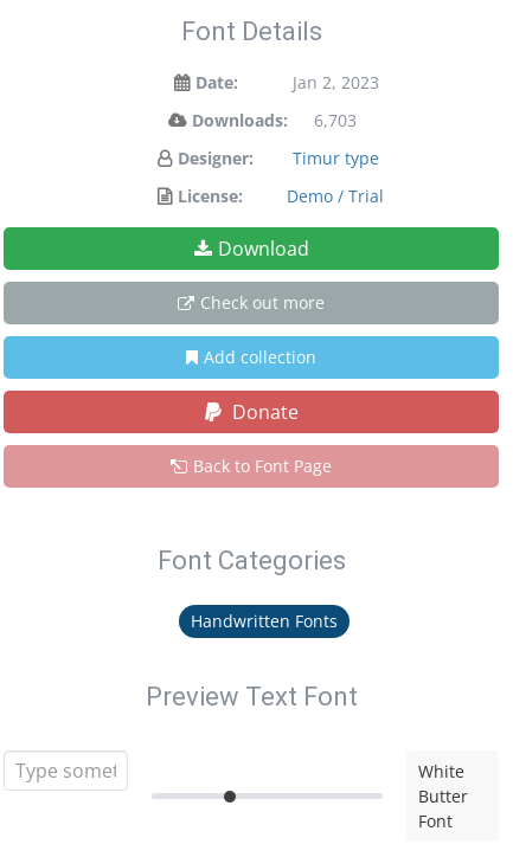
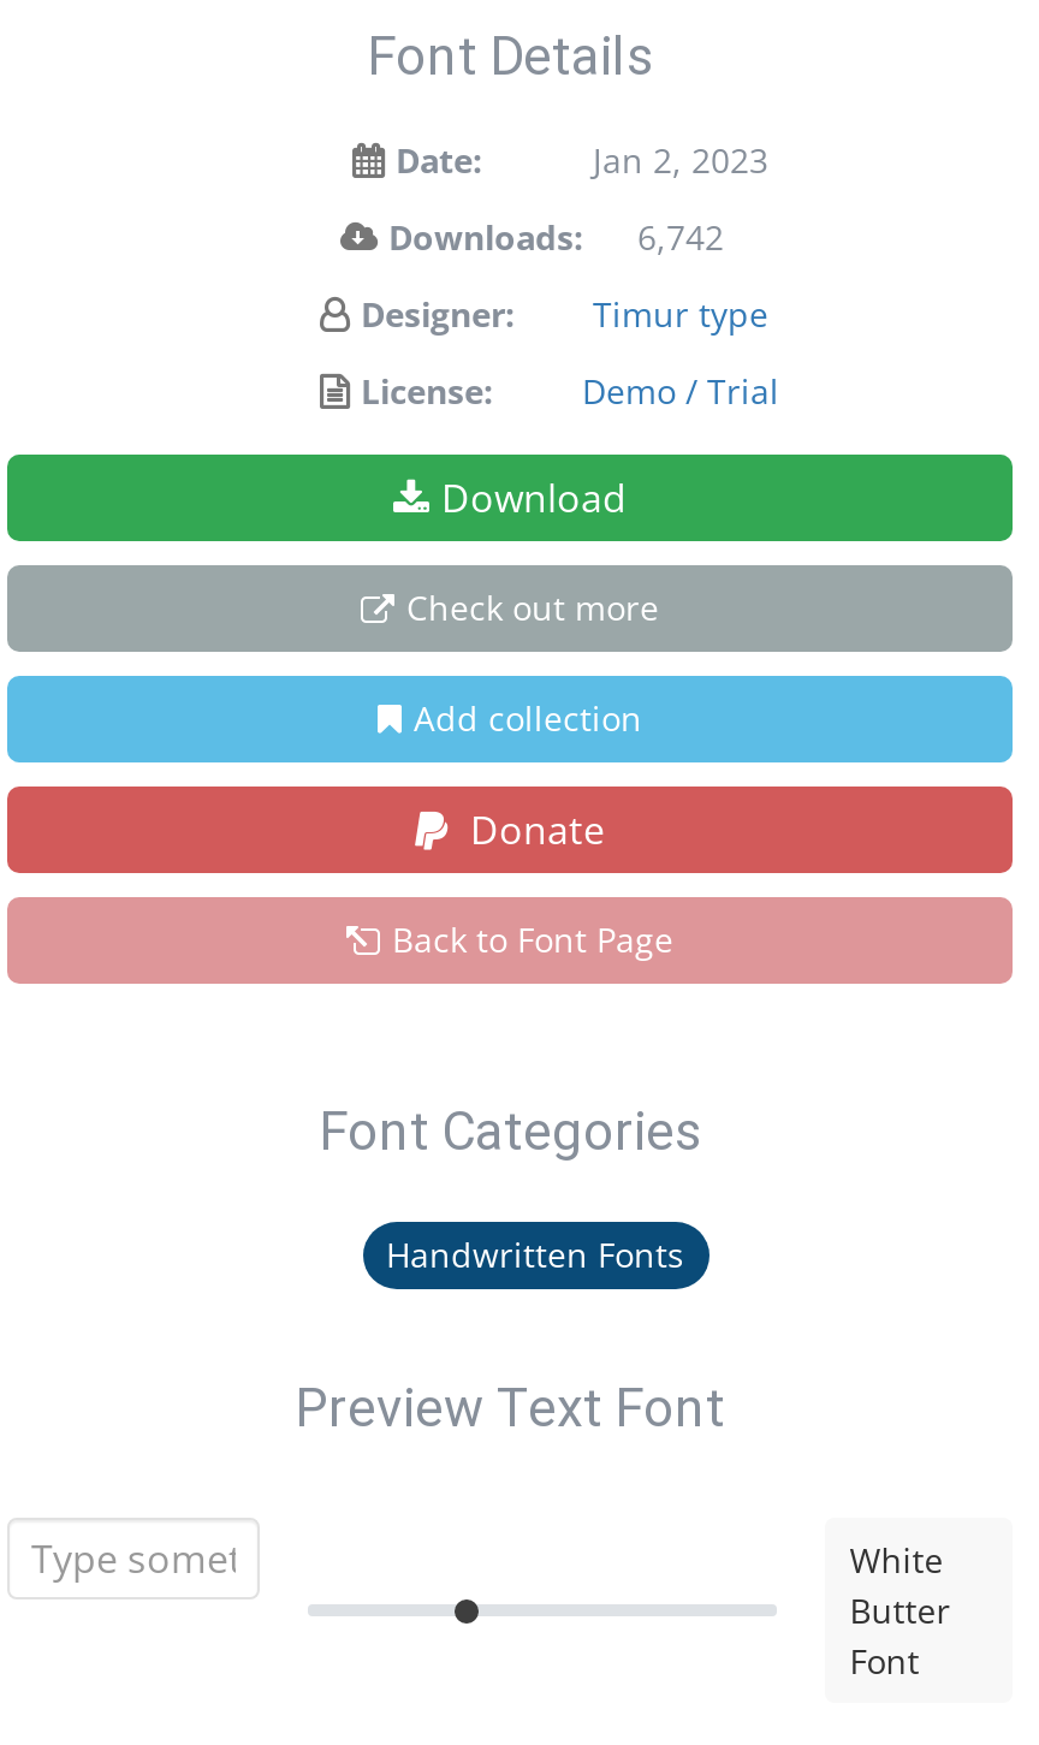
- Downloads: 6,703
+ Downloads: 6,742
